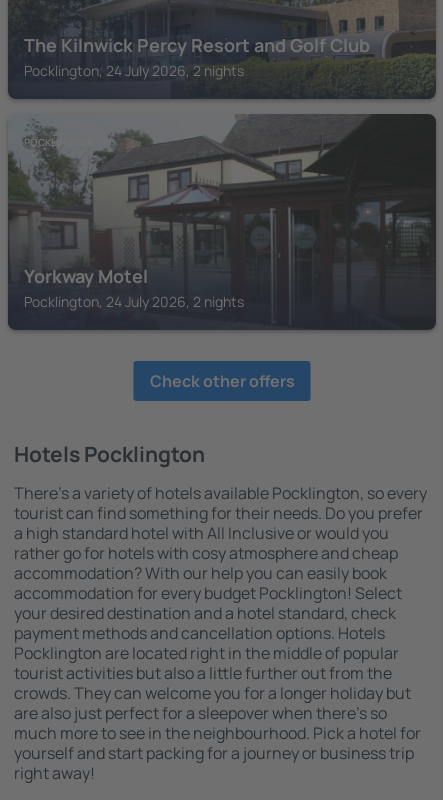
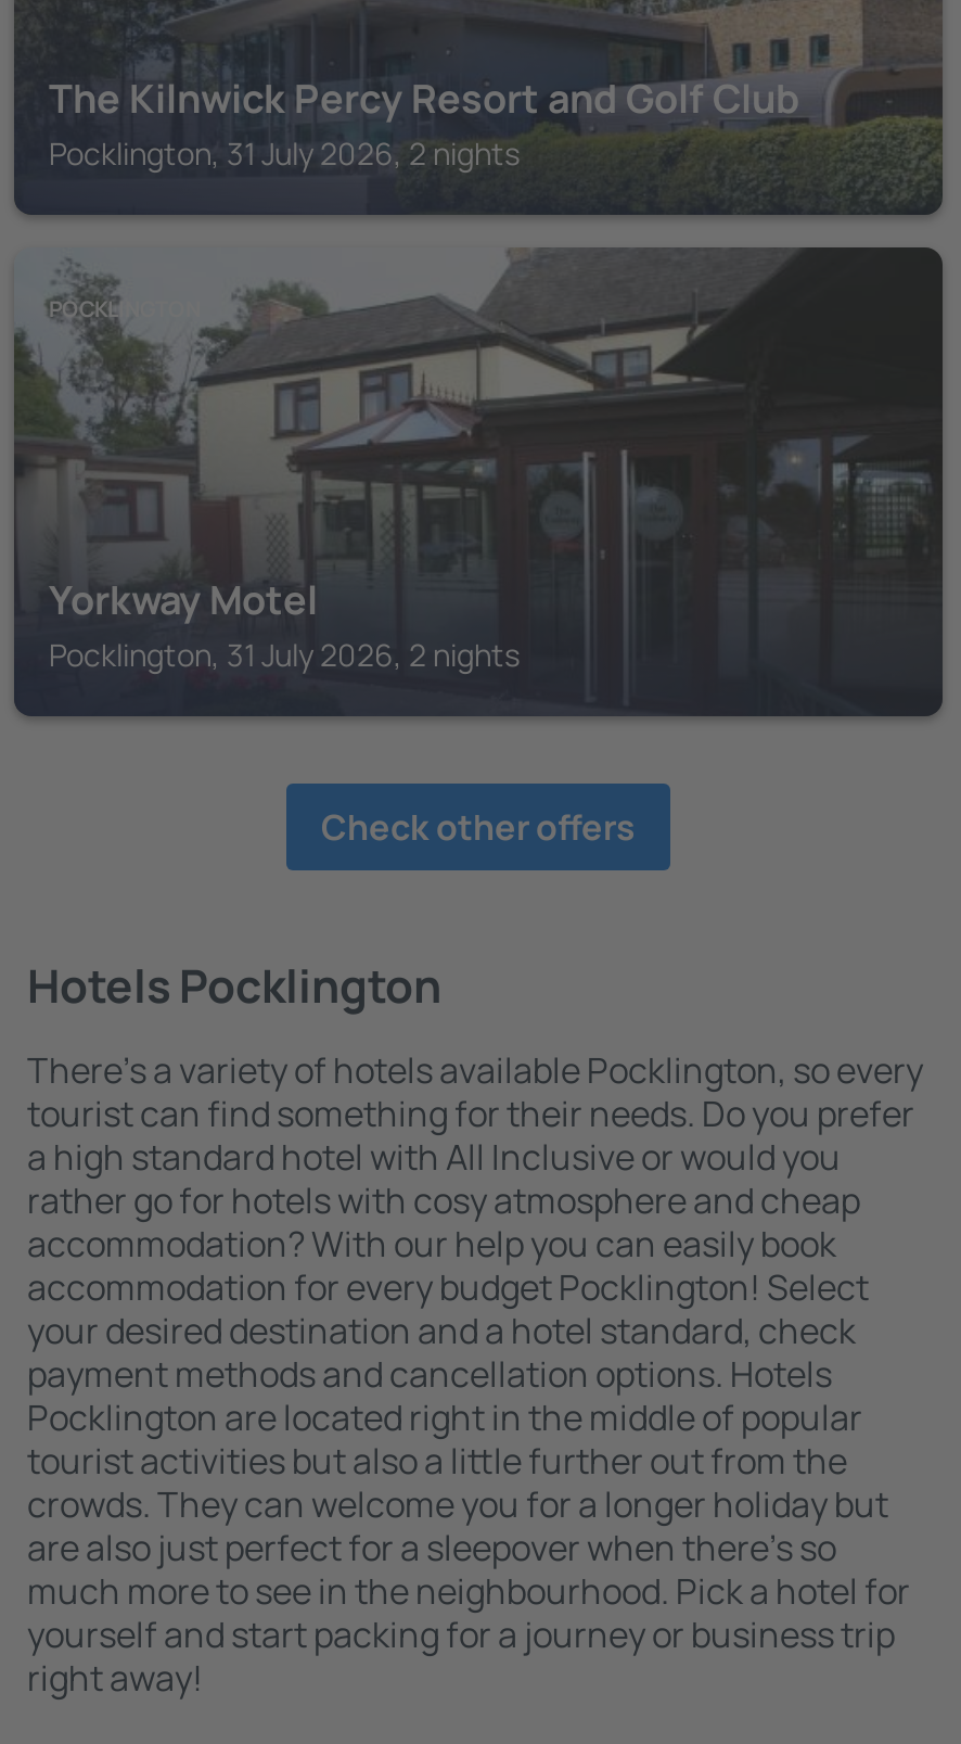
- Pocklington, 24 July 2026, 2 nights
+ Pocklington, 31 July 2026, 2 nights

- Pocklington, 24 July 2026, 2 nights
+ Pocklington, 31 July 2026, 2 nights
